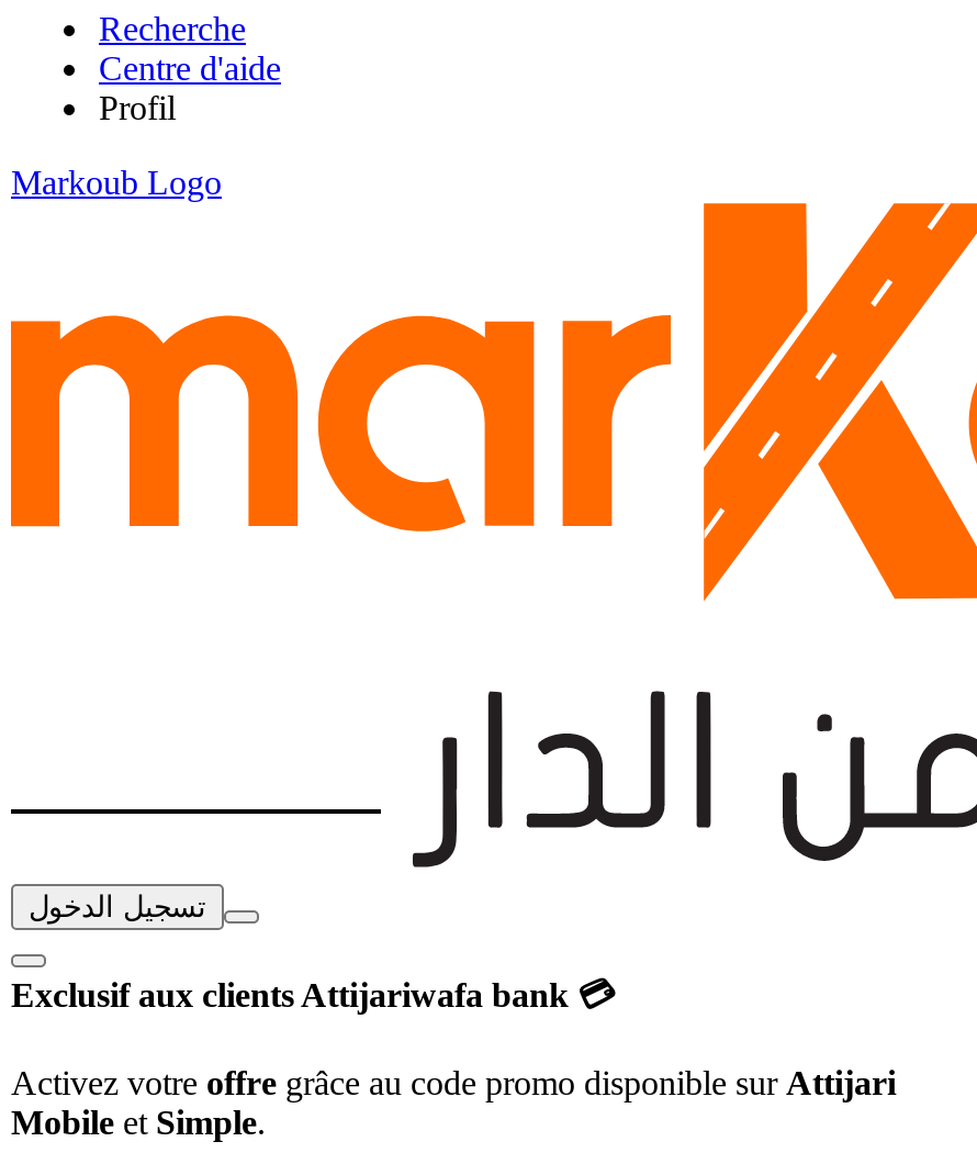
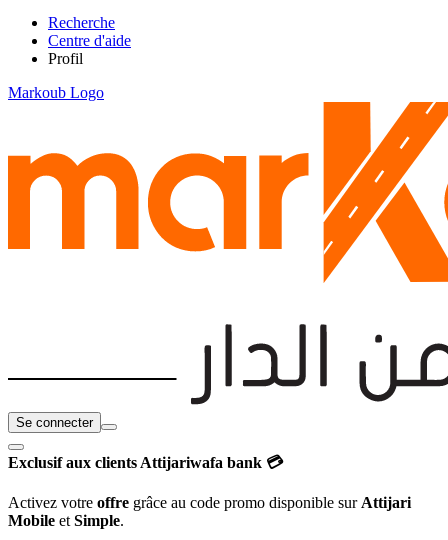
- تسجيل الدخول
+ Se connecter
